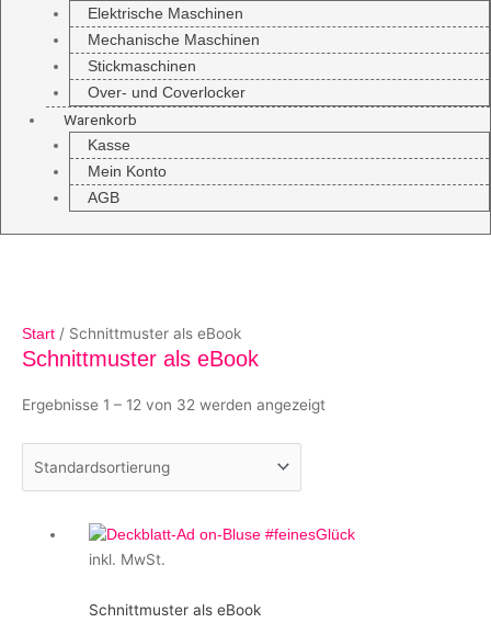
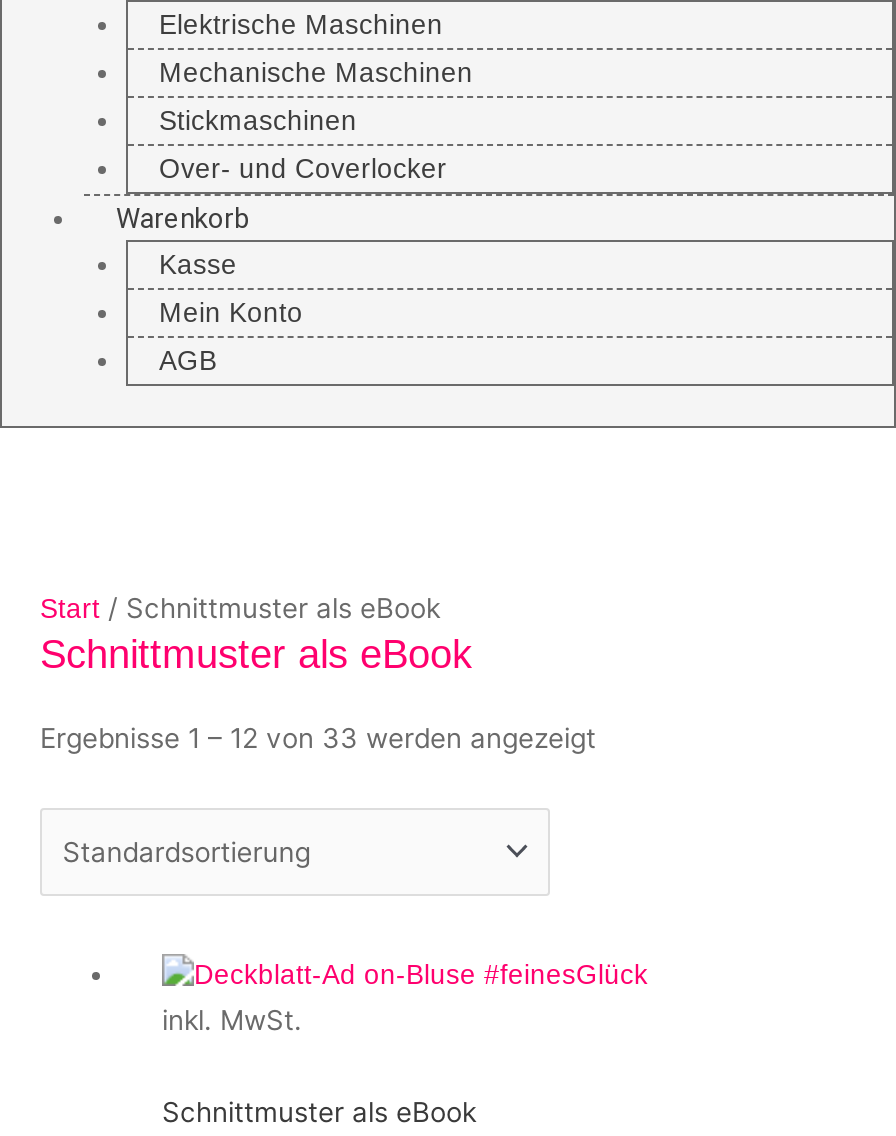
- Ergebnisse 1 – 12 von 32 werden angezeigt
+ Ergebnisse 1 – 12 von 33 werden angezeigt
